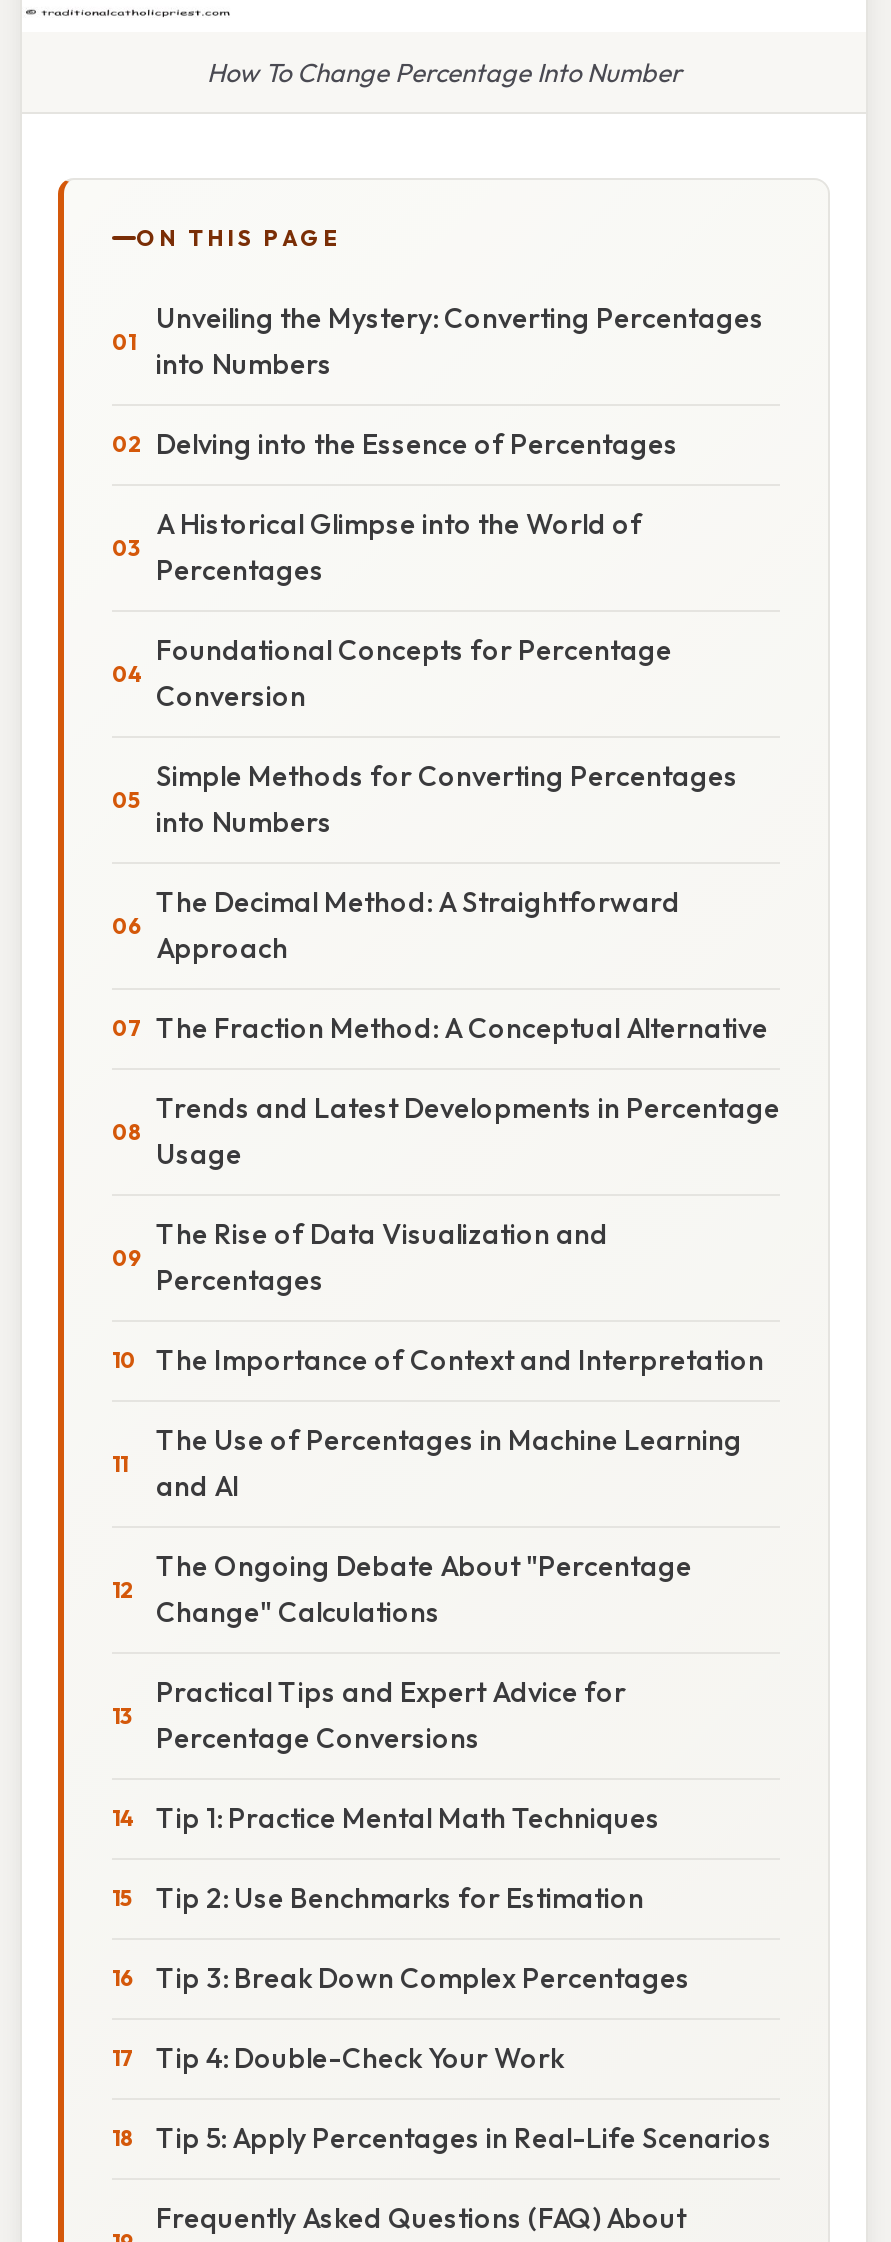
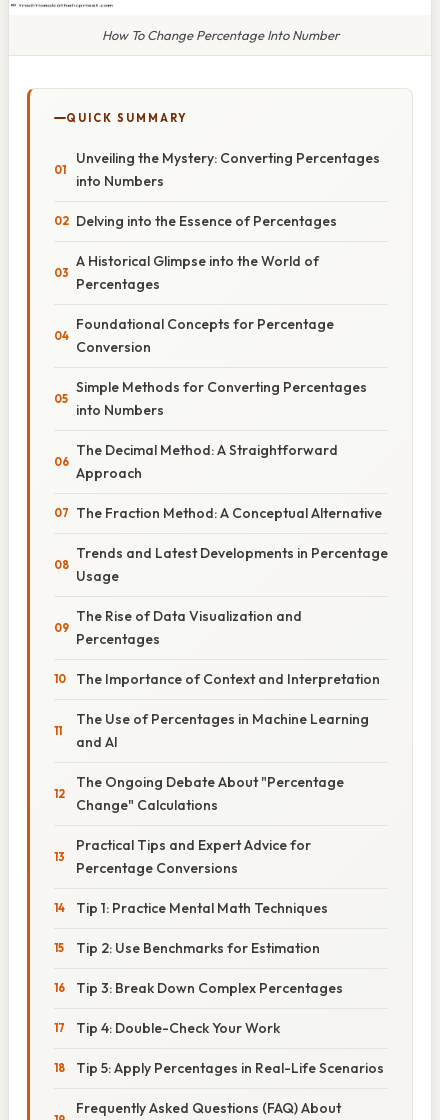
- ON THIS PAGE
+ QUICK SUMMARY
